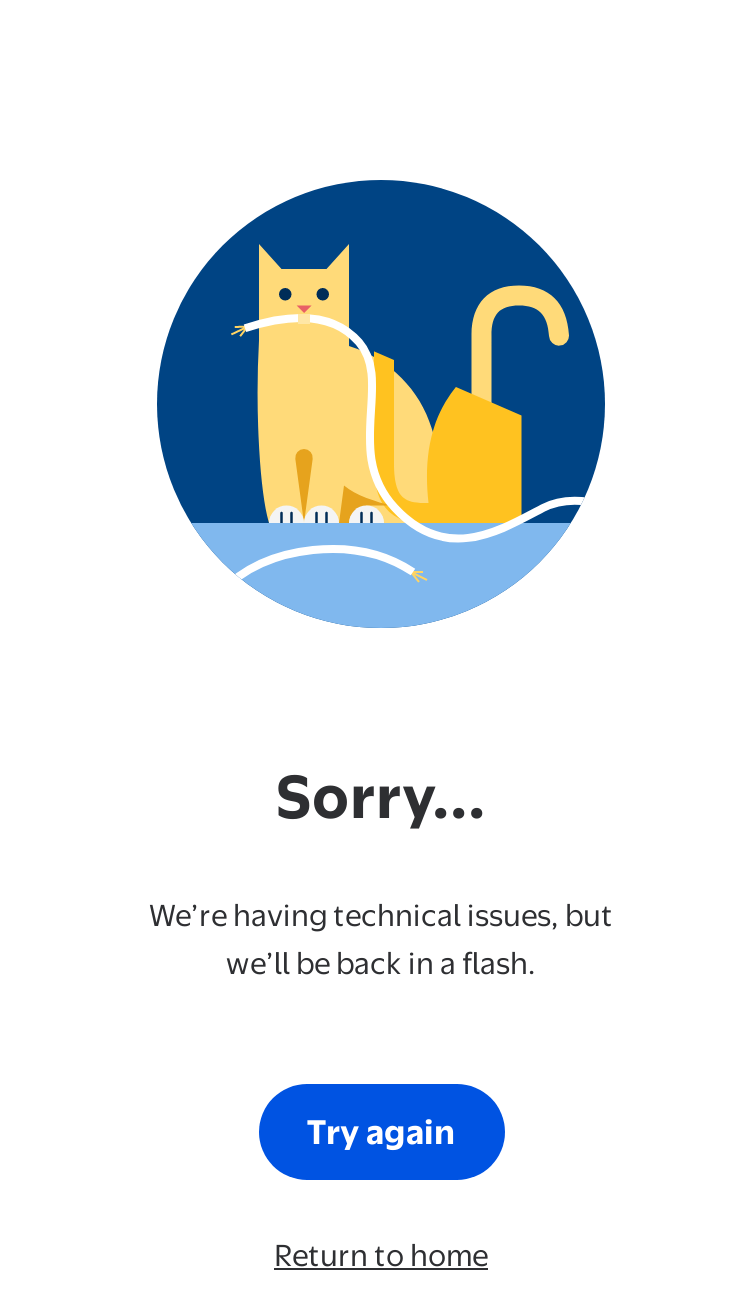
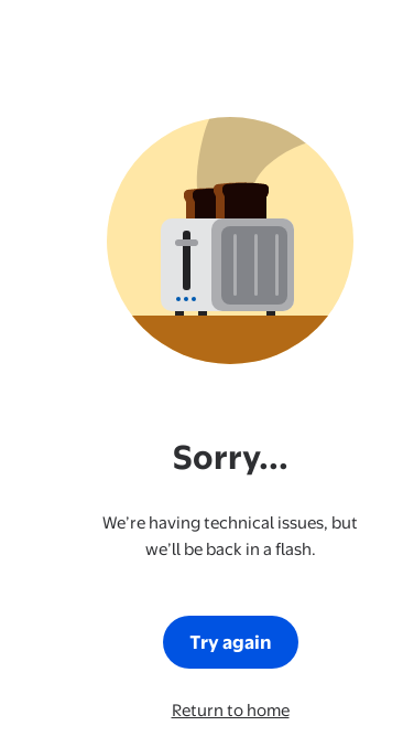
- [image]
+ [image]
